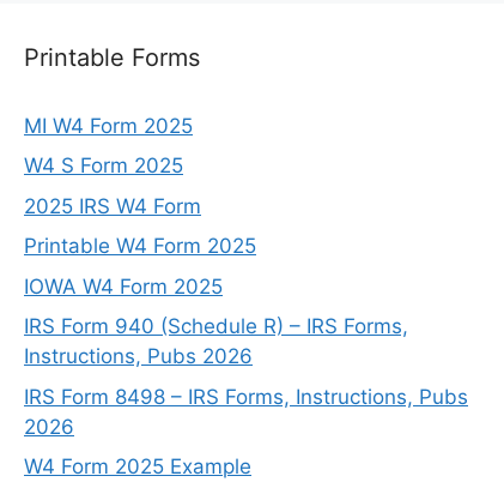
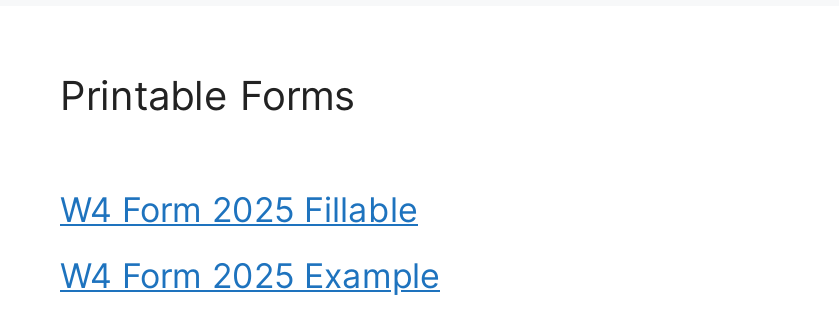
- MI W4 Form 2025
- W4 S Form 2025
- 2025 IRS W4 Form
- Printable W4 Form 2025
- IOWA W4 Form 2025
- IRS Form 940 (Schedule R) – IRS Forms,
- Instructions, Pubs 2026
- IRS Form 8498 – IRS Forms, Instructions, Pubs
- 2026
+ W4 Form 2025 Fillable
